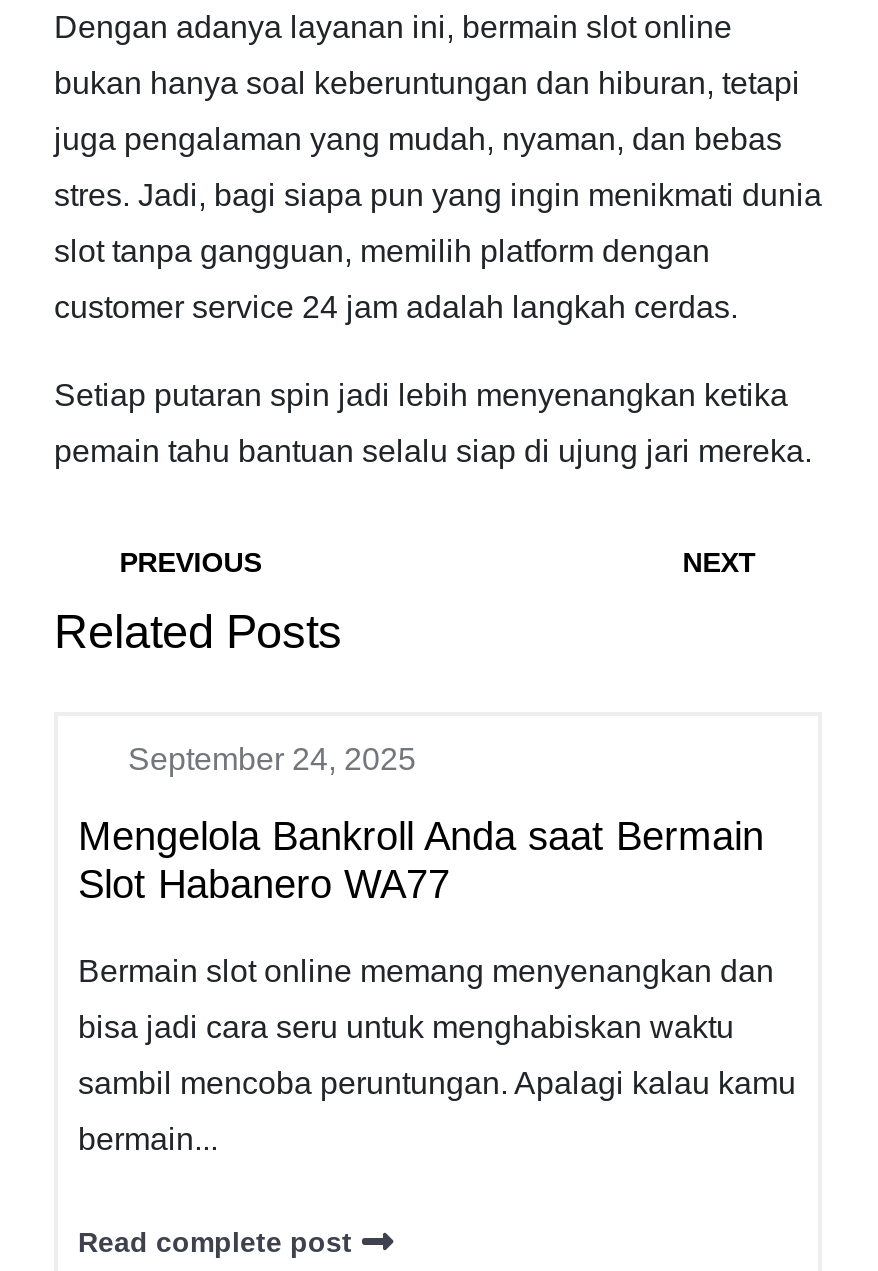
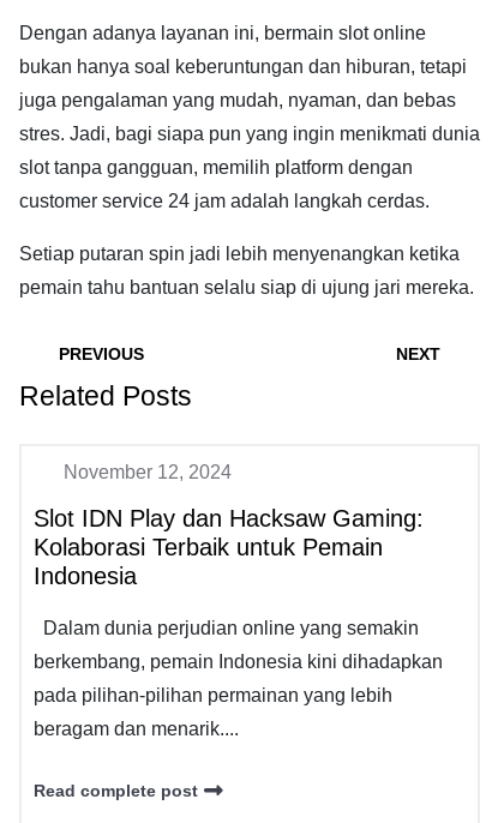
- September 24, 2025
+ November 12, 2024

- Mengelola Bankroll Anda saat Bermain
- Slot Habanero WA77
+ Slot IDN Play dan Hacksaw Gaming:
+ Kolaborasi Terbaik untuk Pemain
+ Indonesia

- Bermain slot online memang menyenangkan dan
+ Dalam dunia perjudian online yang semakin

- bisa jadi cara seru untuk menghabiskan waktu
+ berkembang, pemain Indonesia kini dihadapkan

- sambil mencoba peruntungan. Apalagi kalau kamu
+ pada pilihan-pilihan permainan yang lebih

- bermain...
+ beragam dan menarik....
